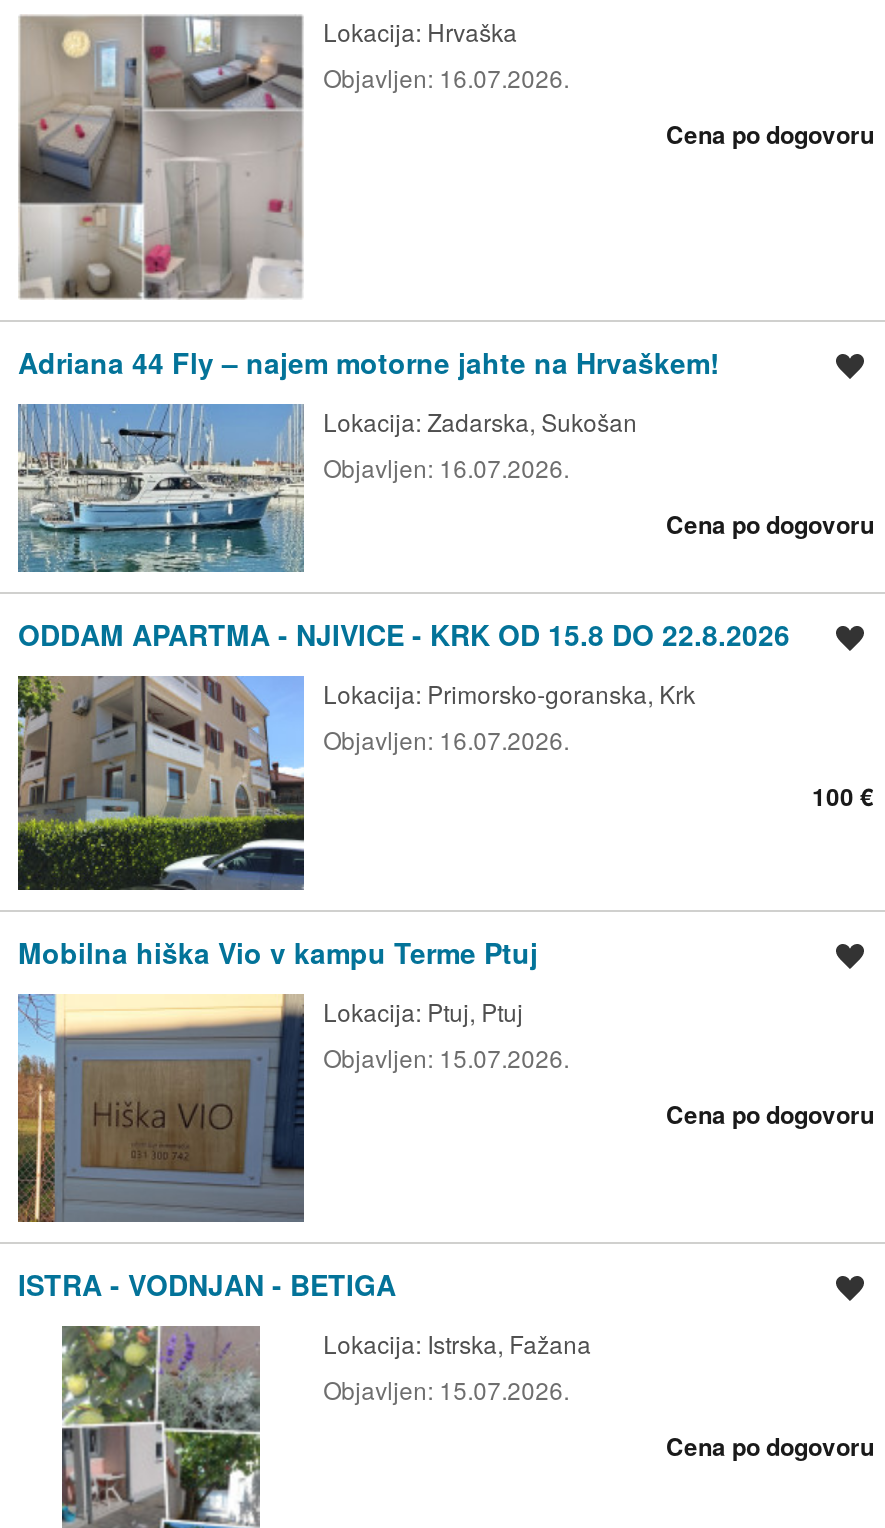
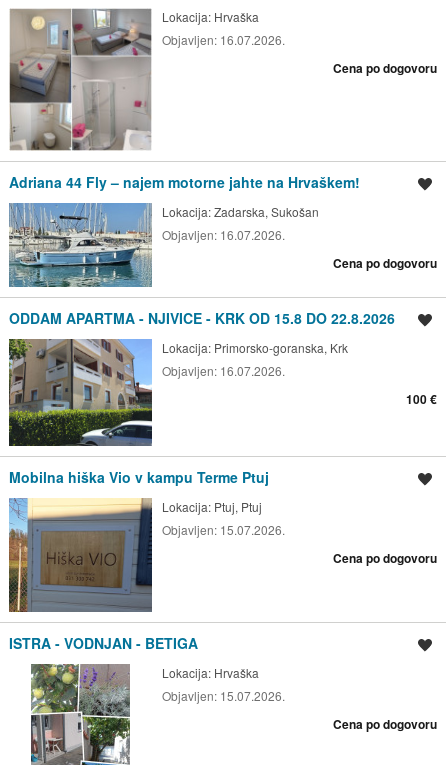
- Lokacija: Istrska, Fažana
+ Lokacija: Hrvaška
